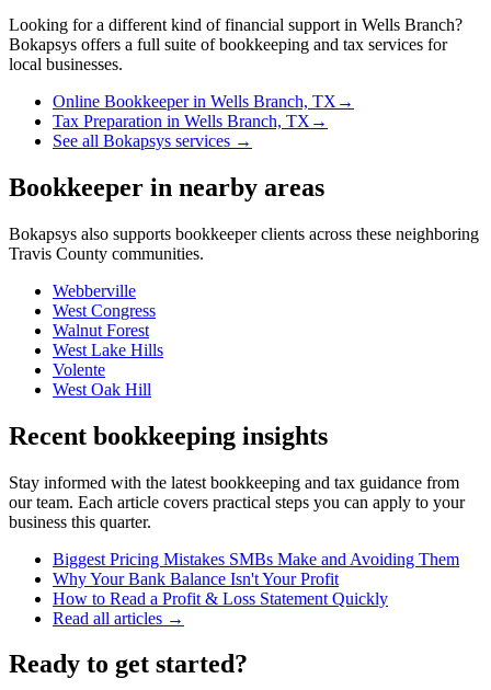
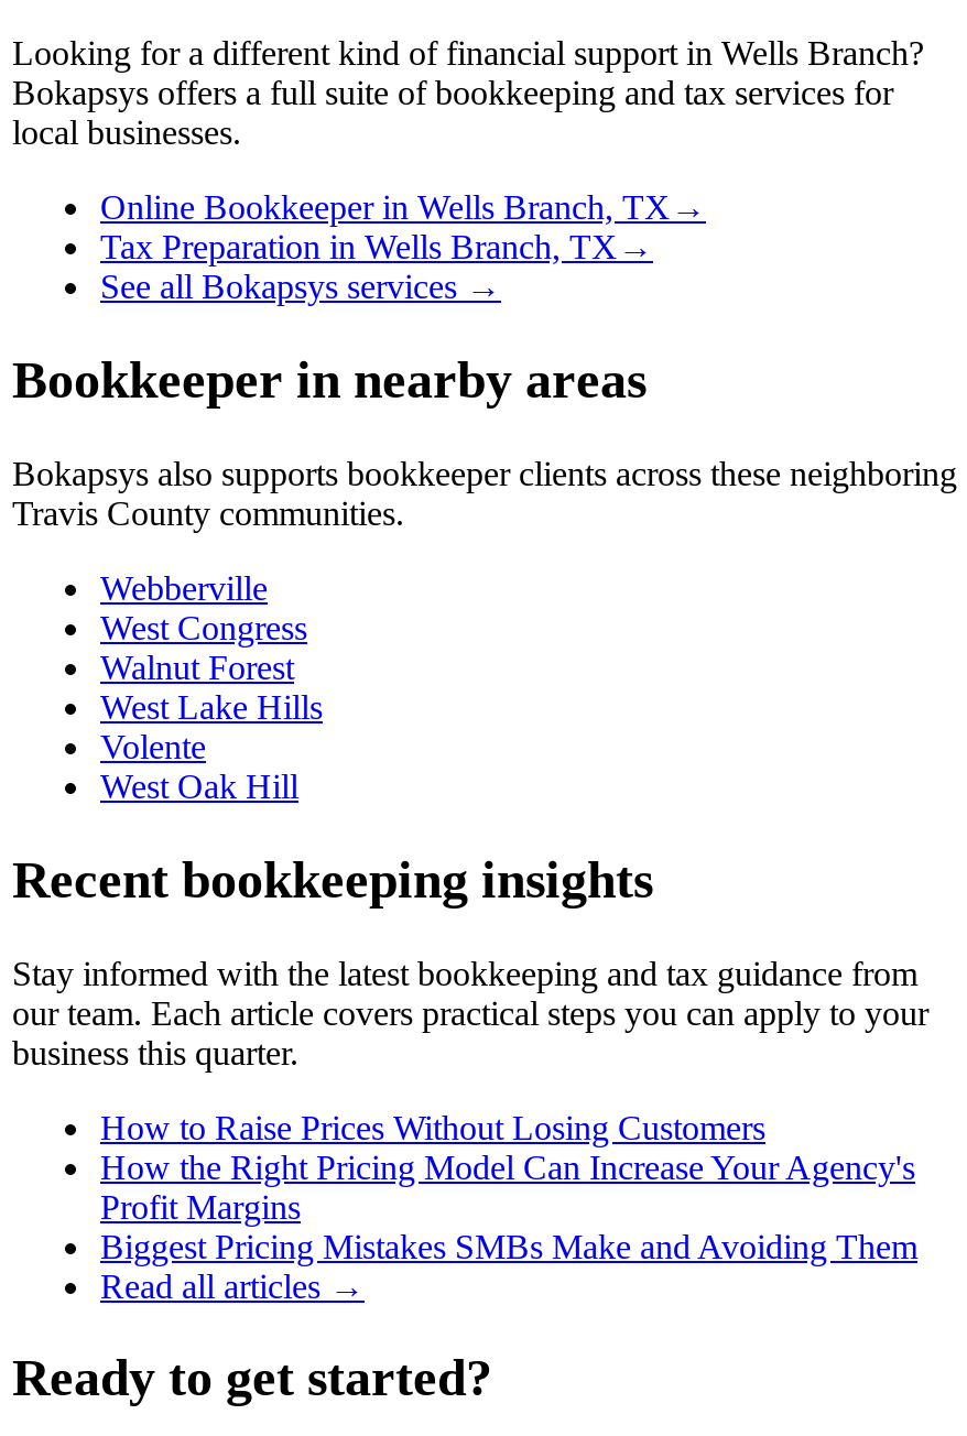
+ How to Raise Prices Without Losing Customers
+ How the Right Pricing Model Can Increase Your Agency's
+ Profit Margins

moved down: Biggest Pricing Mistakes SMBs Make and Avoiding Them

- Why Your Bank Balance Isn't Your Profit
- How to Read a Profit & Loss Statement Quickly
